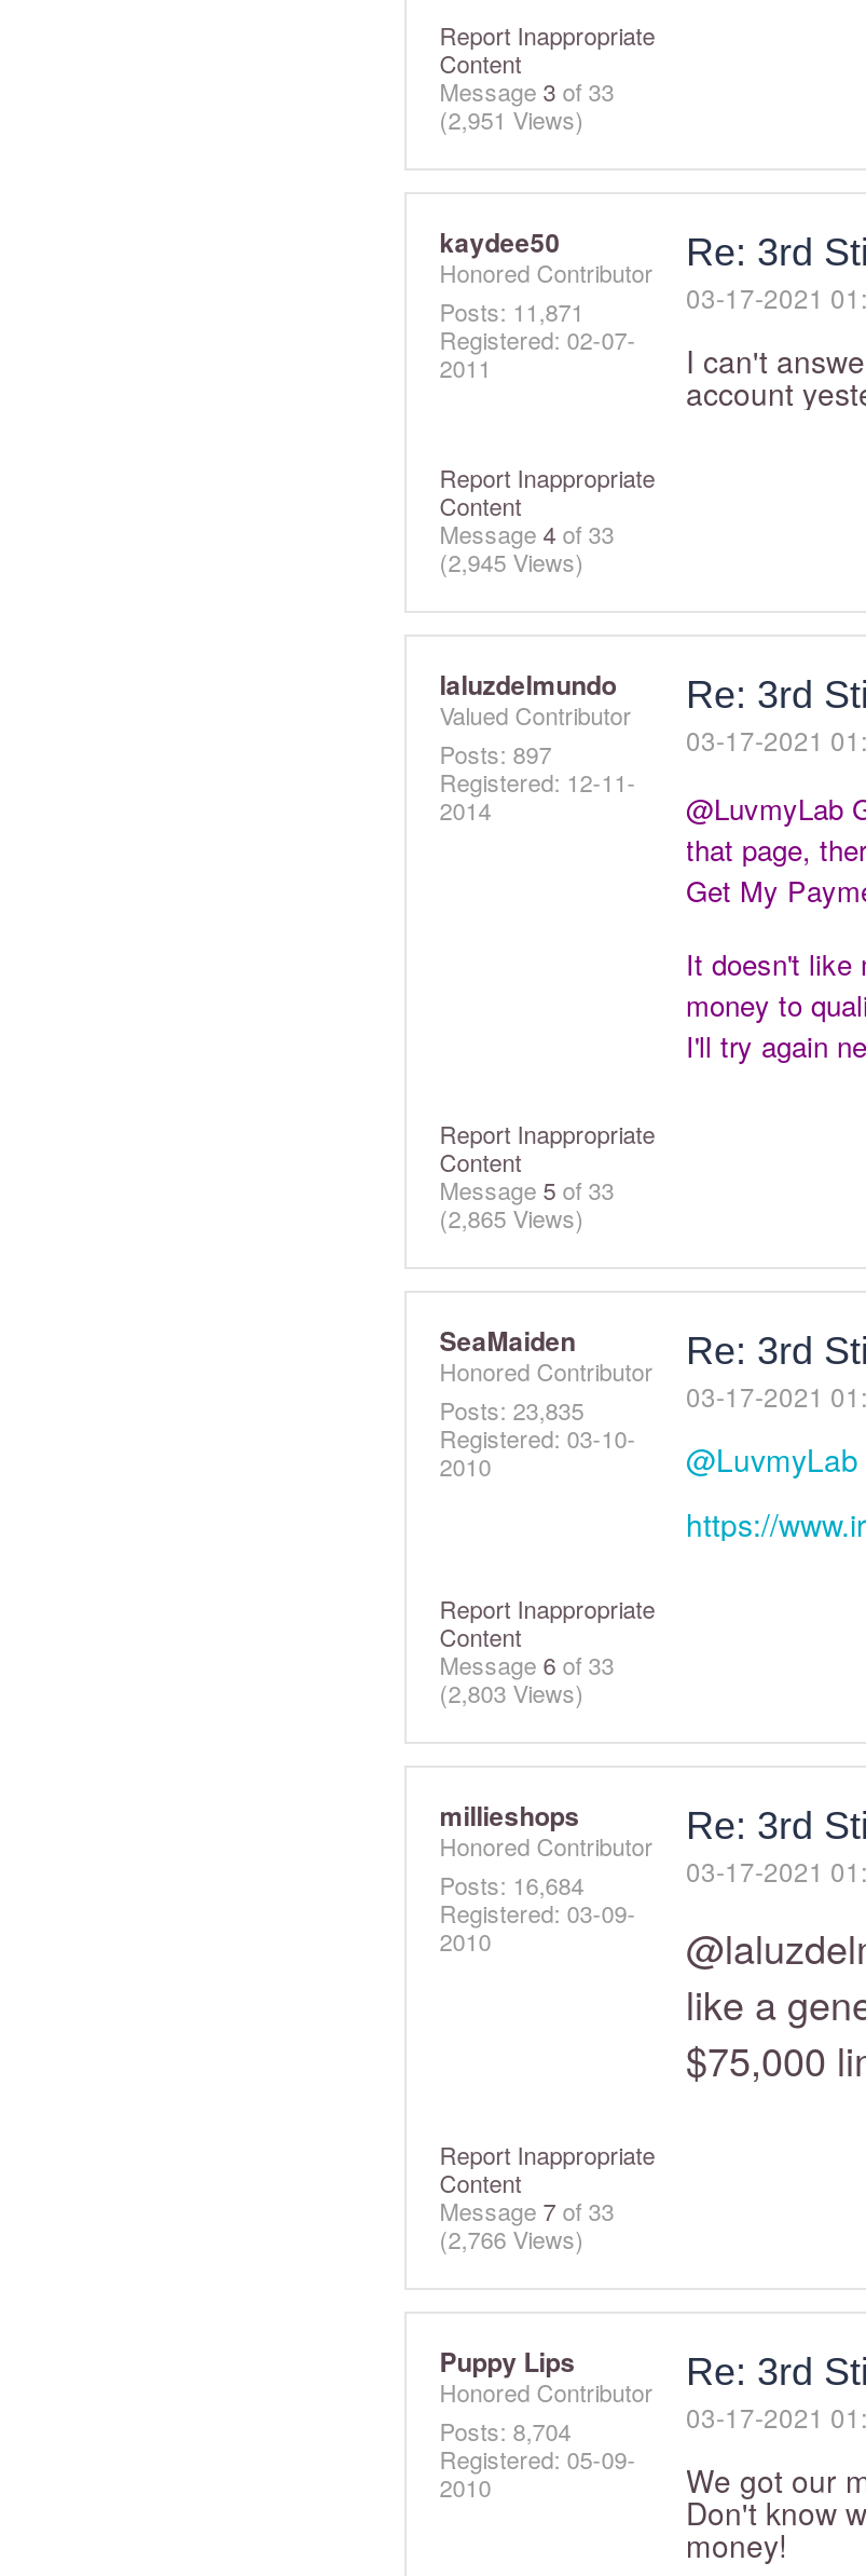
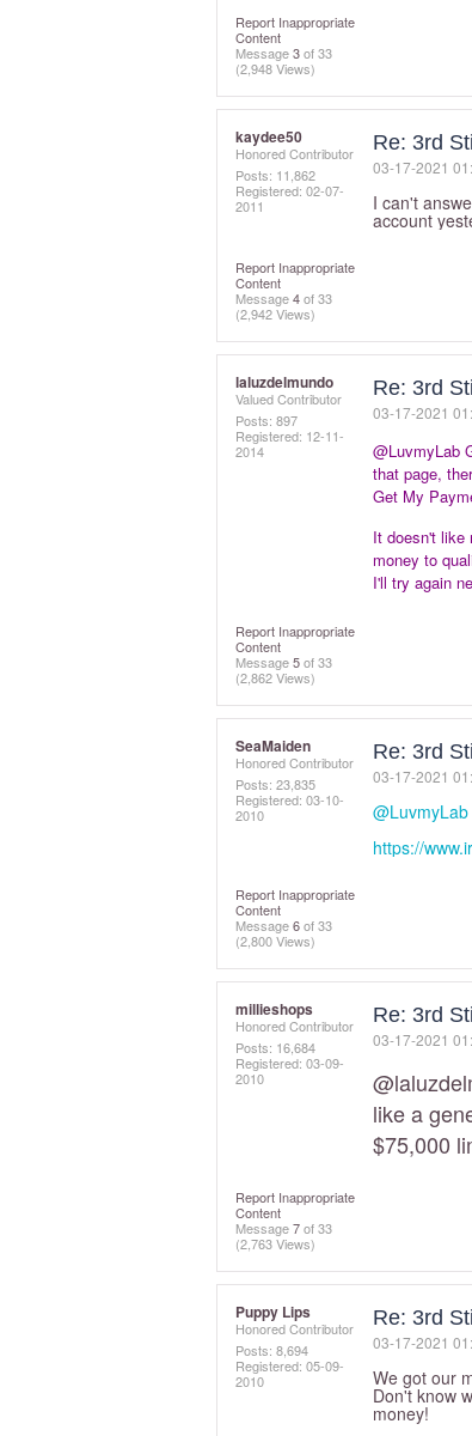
- (2,951 Views)
+ (2,948 Views)

- Posts: 11,871
+ Posts: 11,862

- (2,945 Views)
+ (2,942 Views)

- (2,865 Views)
+ (2,862 Views)

- (2,803 Views)
+ (2,800 Views)

- (2,766 Views)
+ (2,763 Views)

- Posts: 8,704
+ Posts: 8,694
